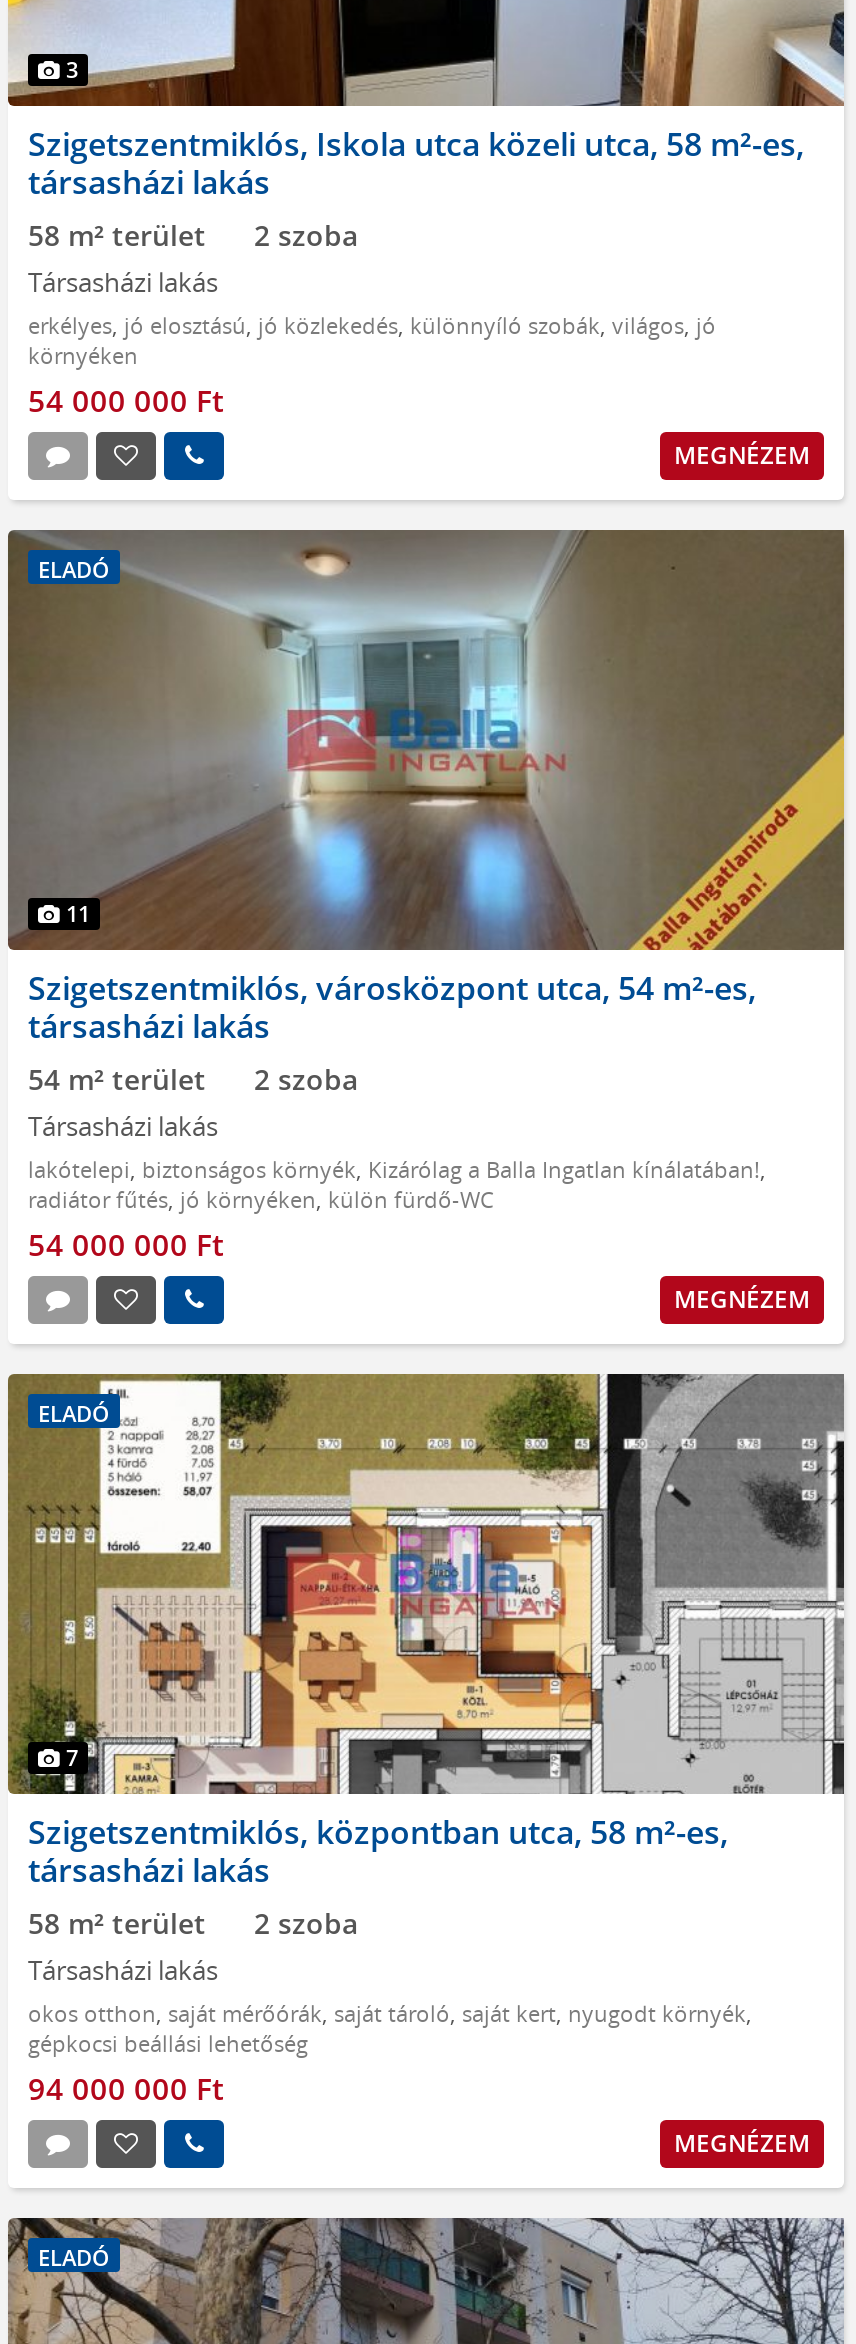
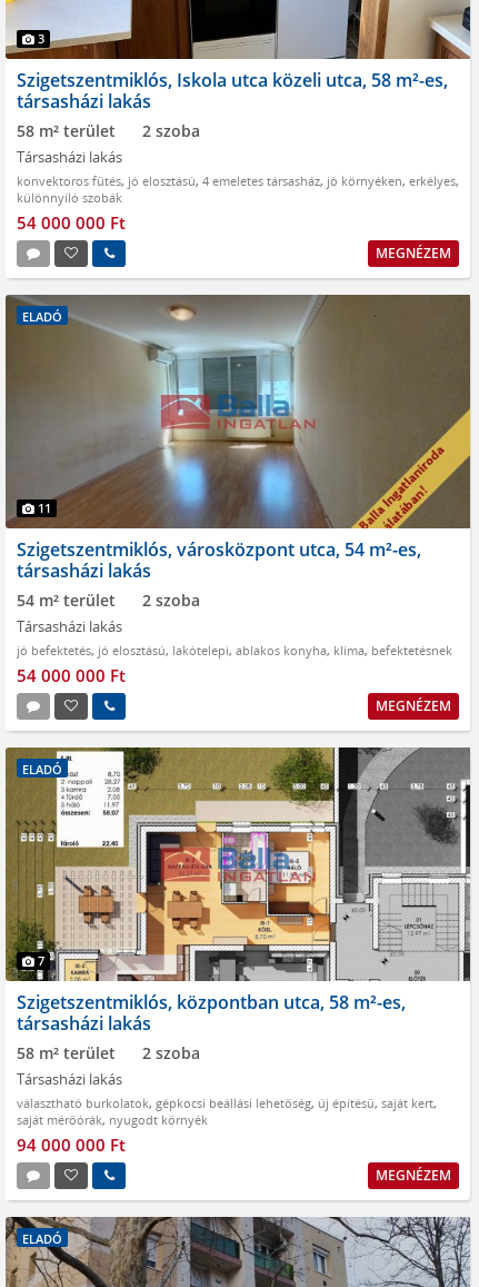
- erkélyes, jó elosztású, jó közlekedés, különnyíló szobák, világos, jó
- környéken
+ konvektoros fűtés, jó elosztású, 4 emeletes társasház, jó környéken, erkélyes,
+ különnyíló szobák

- lakótelepi, biztonságos környék, Kizárólag a Balla Ingatlan kínálatában!,
- radiátor fűtés, jó környéken,külön fürdő-WC
+ jó befektetés, jó elosztású, lakótelepi, ablakos konyha, klíma, befektetésnek

- okos otthon, saját mérőórák, saját tároló, saját kert, nyugodt környék,
- gépkocsi beállási lehetőség
+ választható burkolatok, gépkocsi beállási lehetőség, új építésű, saját kert,
+ saját mérőórák, nyugodt környék
